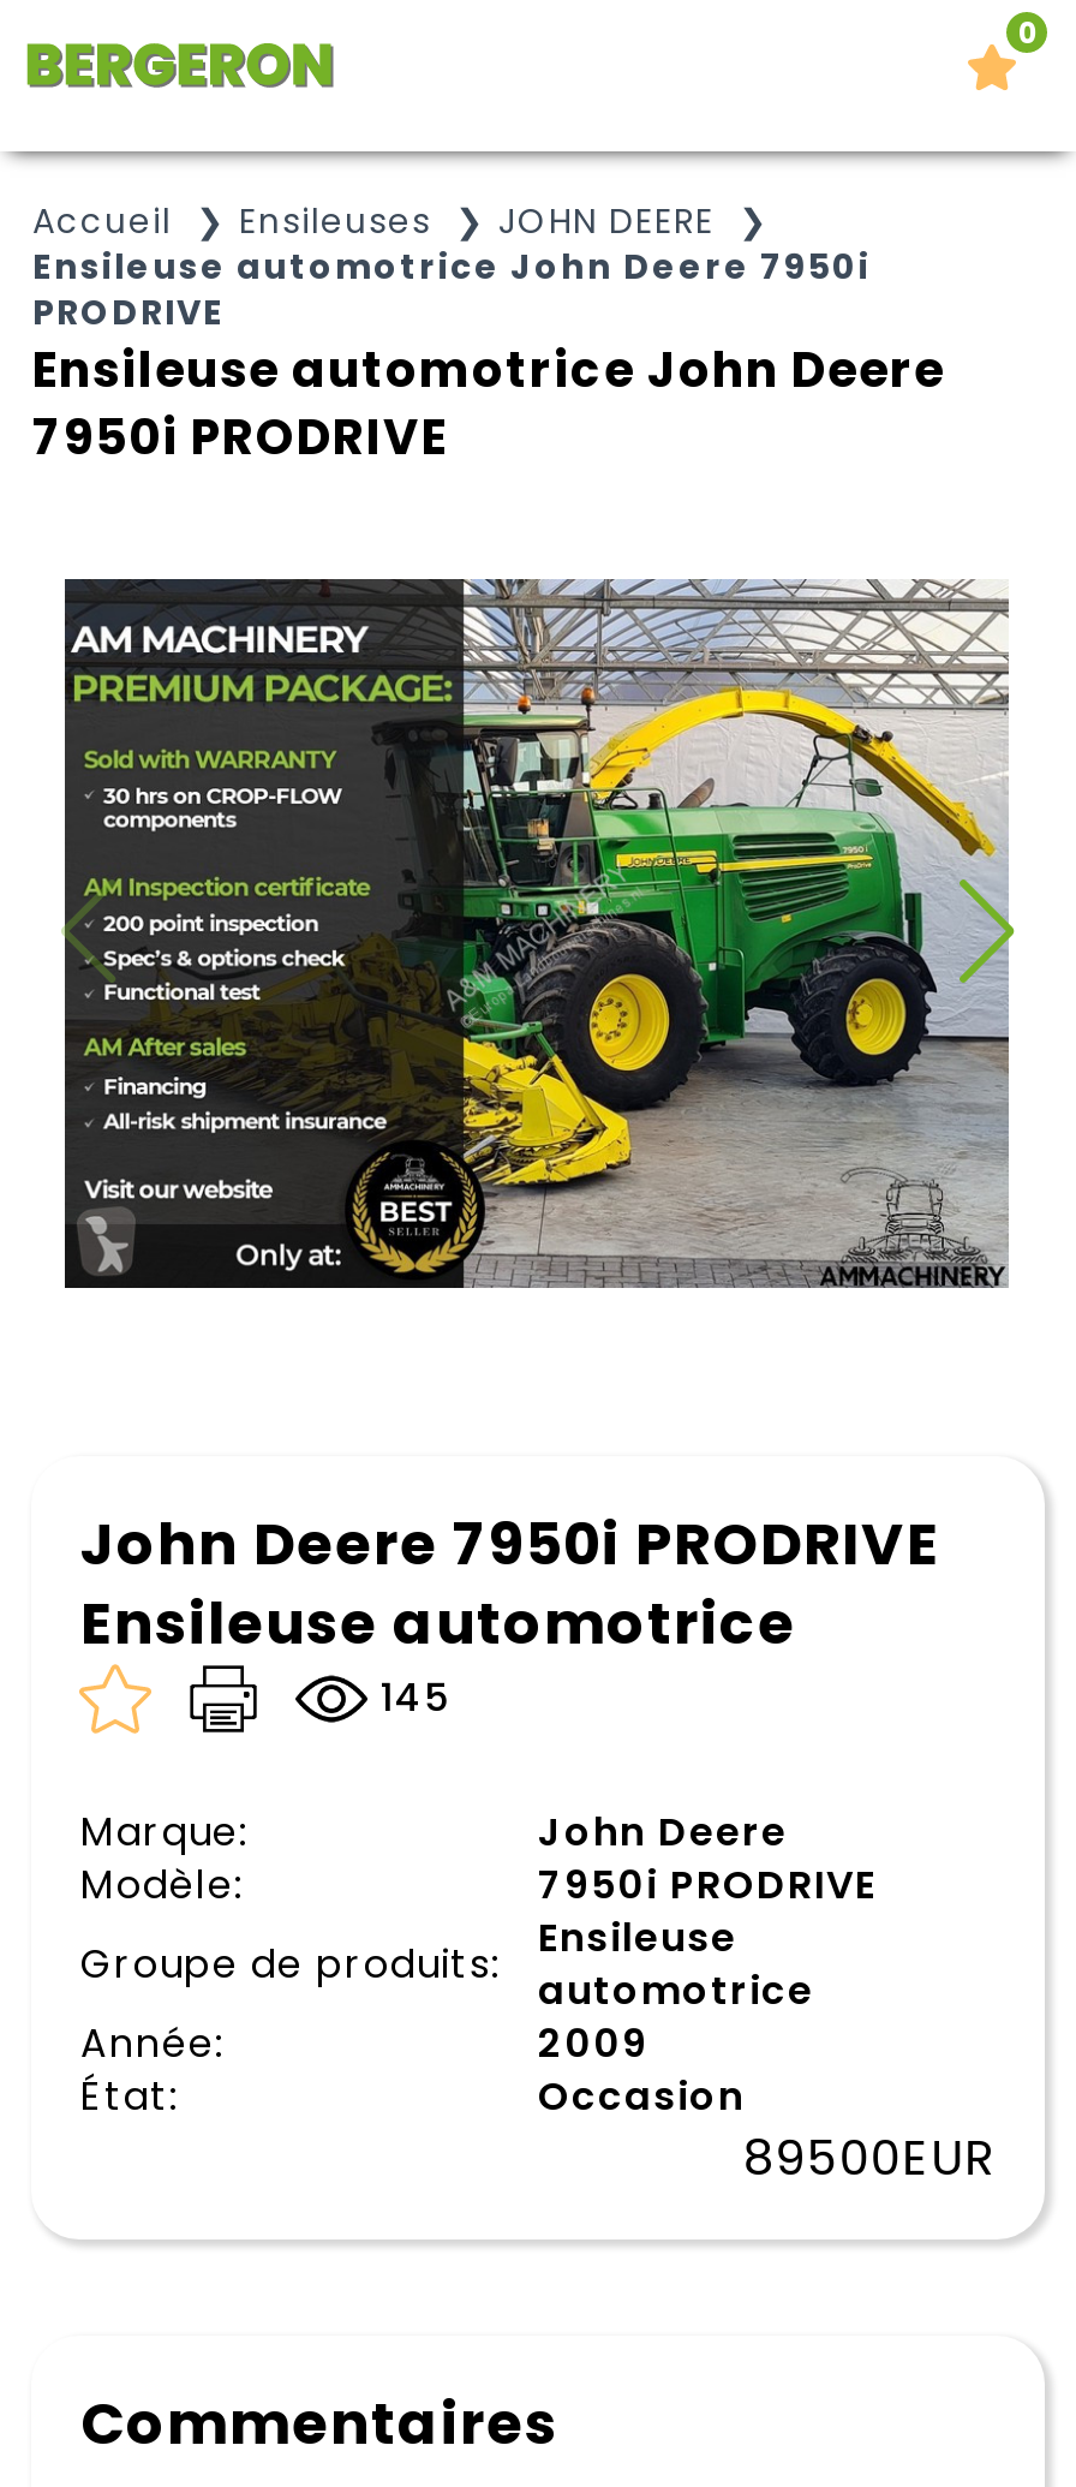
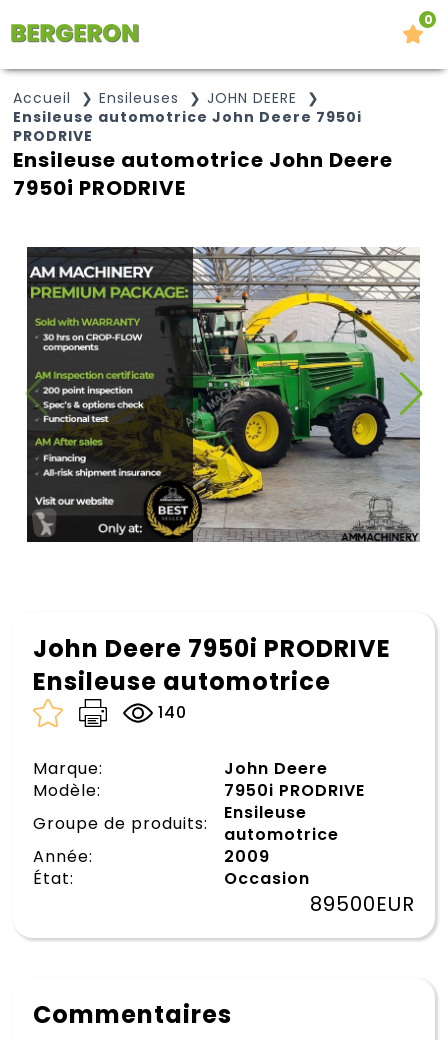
- 145
+ 140
